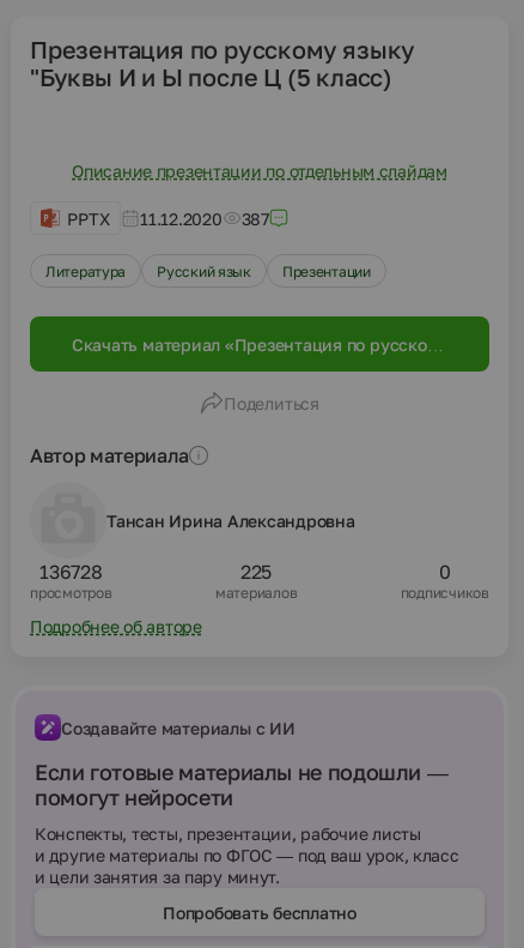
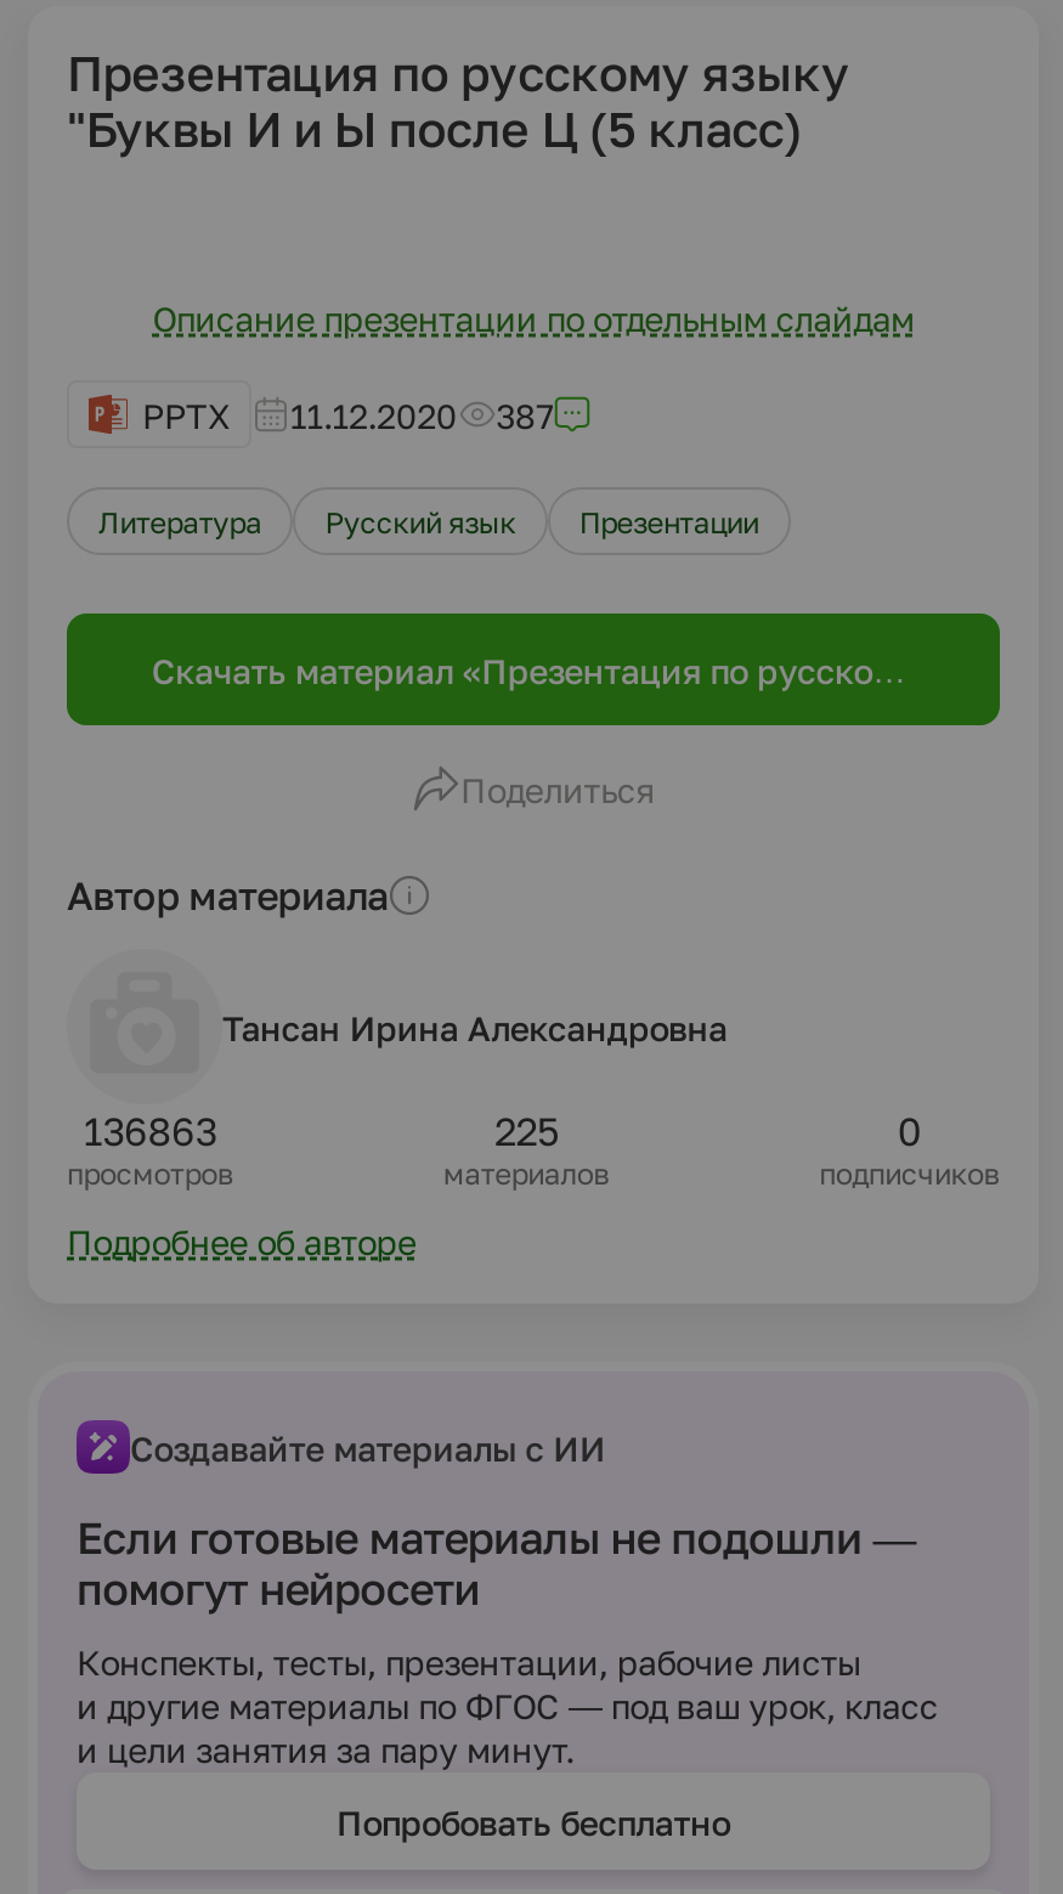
- 136728
+ 136863
